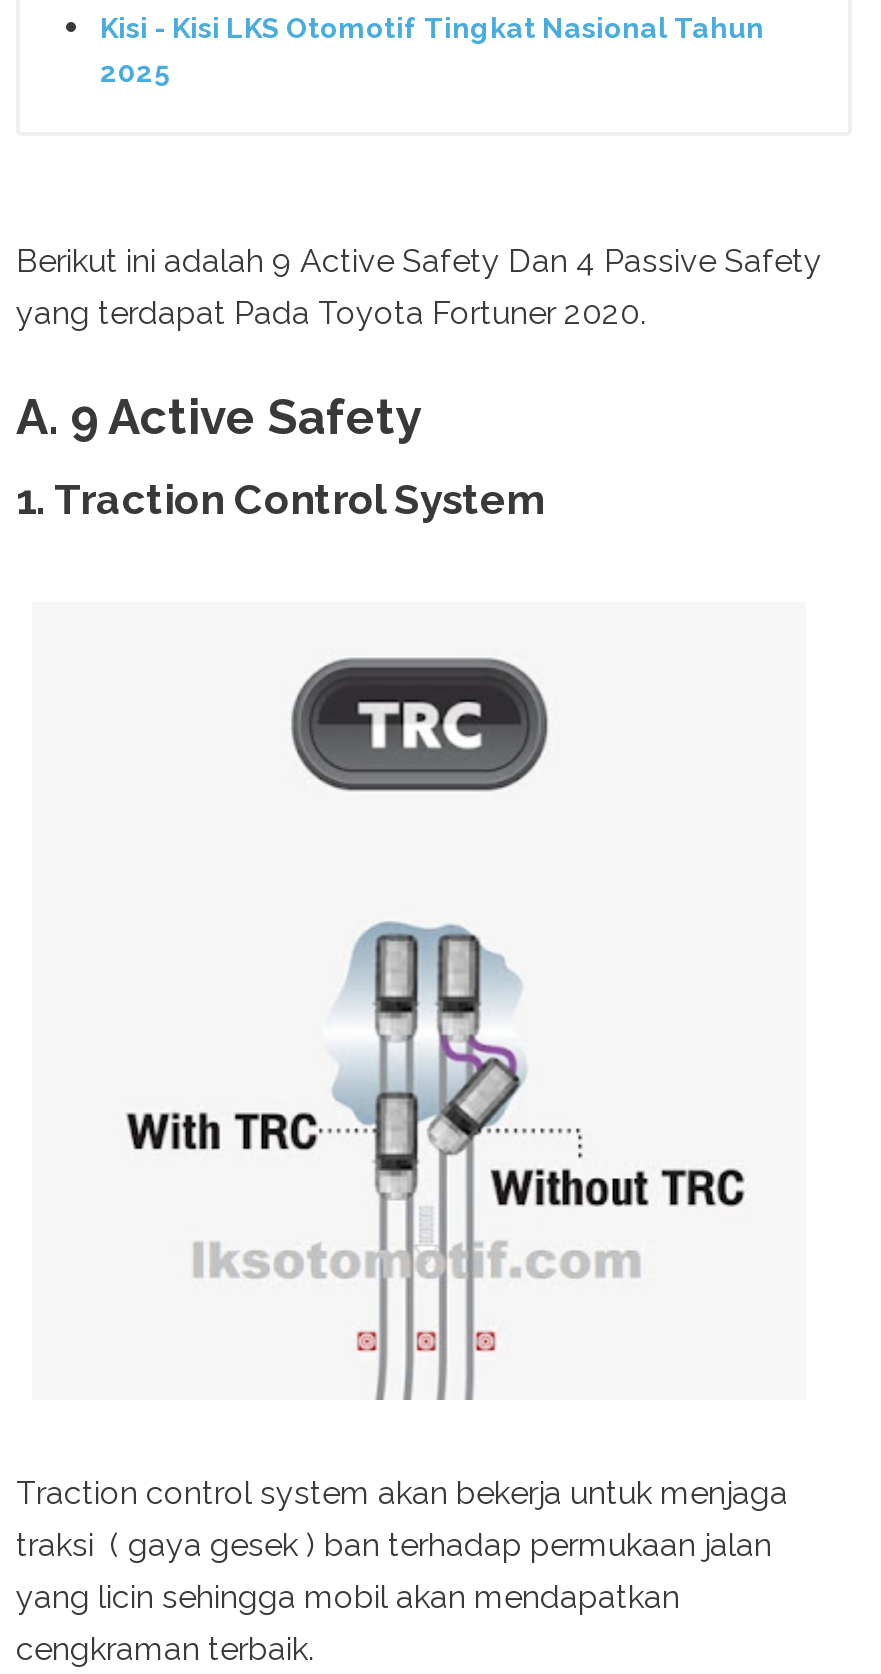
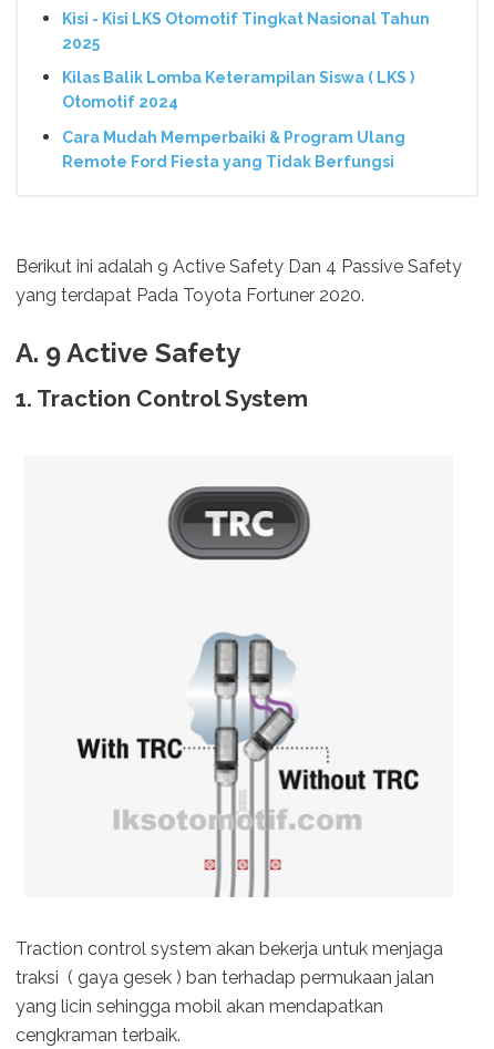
+ Kilas Balik Lomba Keterampilan Siswa ( LKS )
+ Otomotif 2024
+ Cara Mudah Memperbaiki & Program Ulang
+ Remote Ford Fiesta yang Tidak Berfungsi
